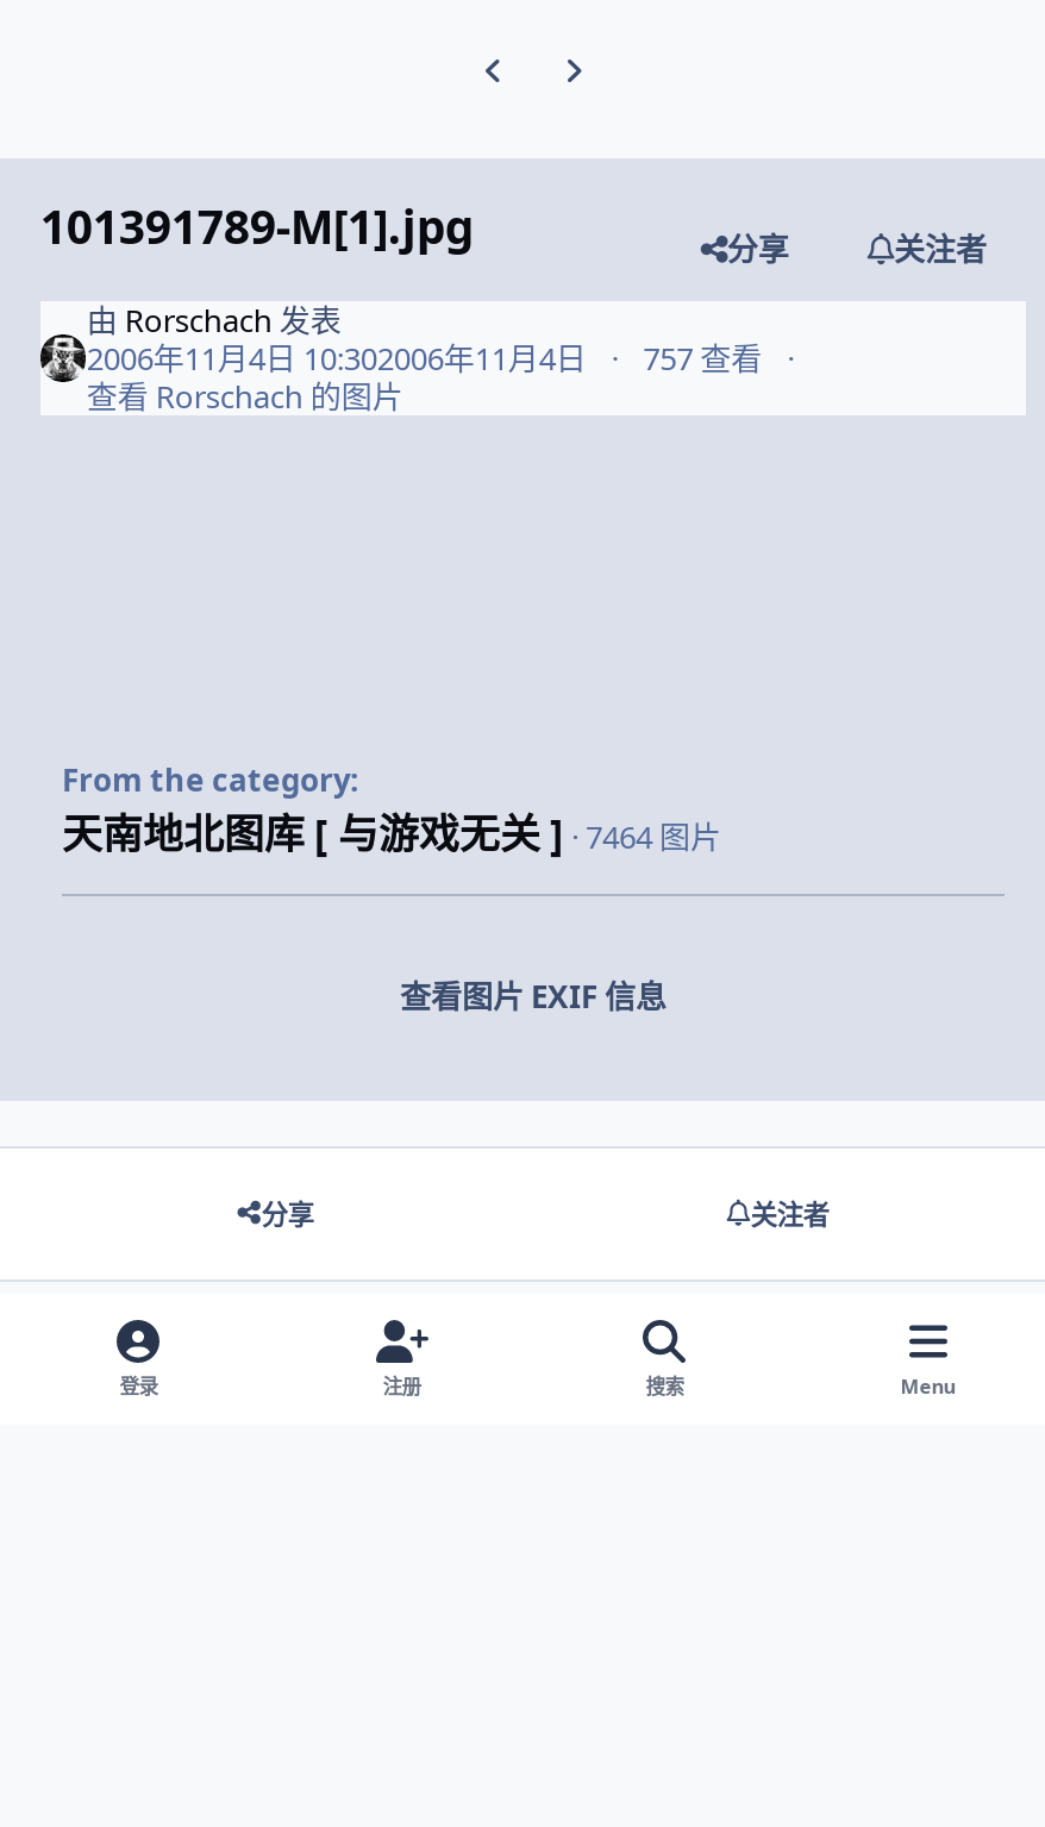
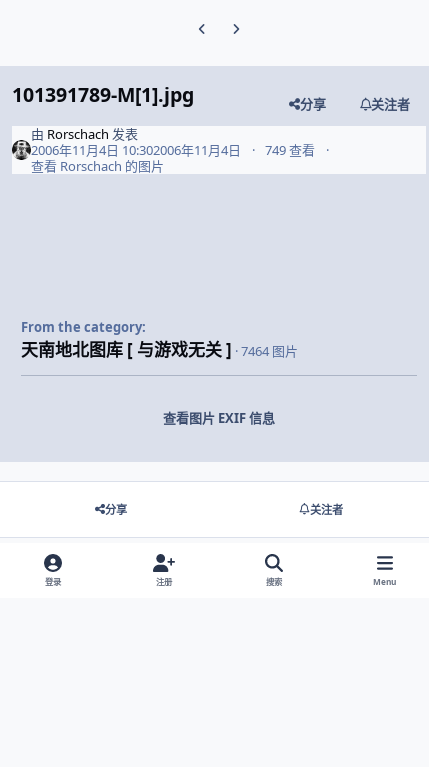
- 2006年11月4日 10:302006年11月4日 757 查看
+ 2006年11月4日 10:302006年11月4日 749 查看
